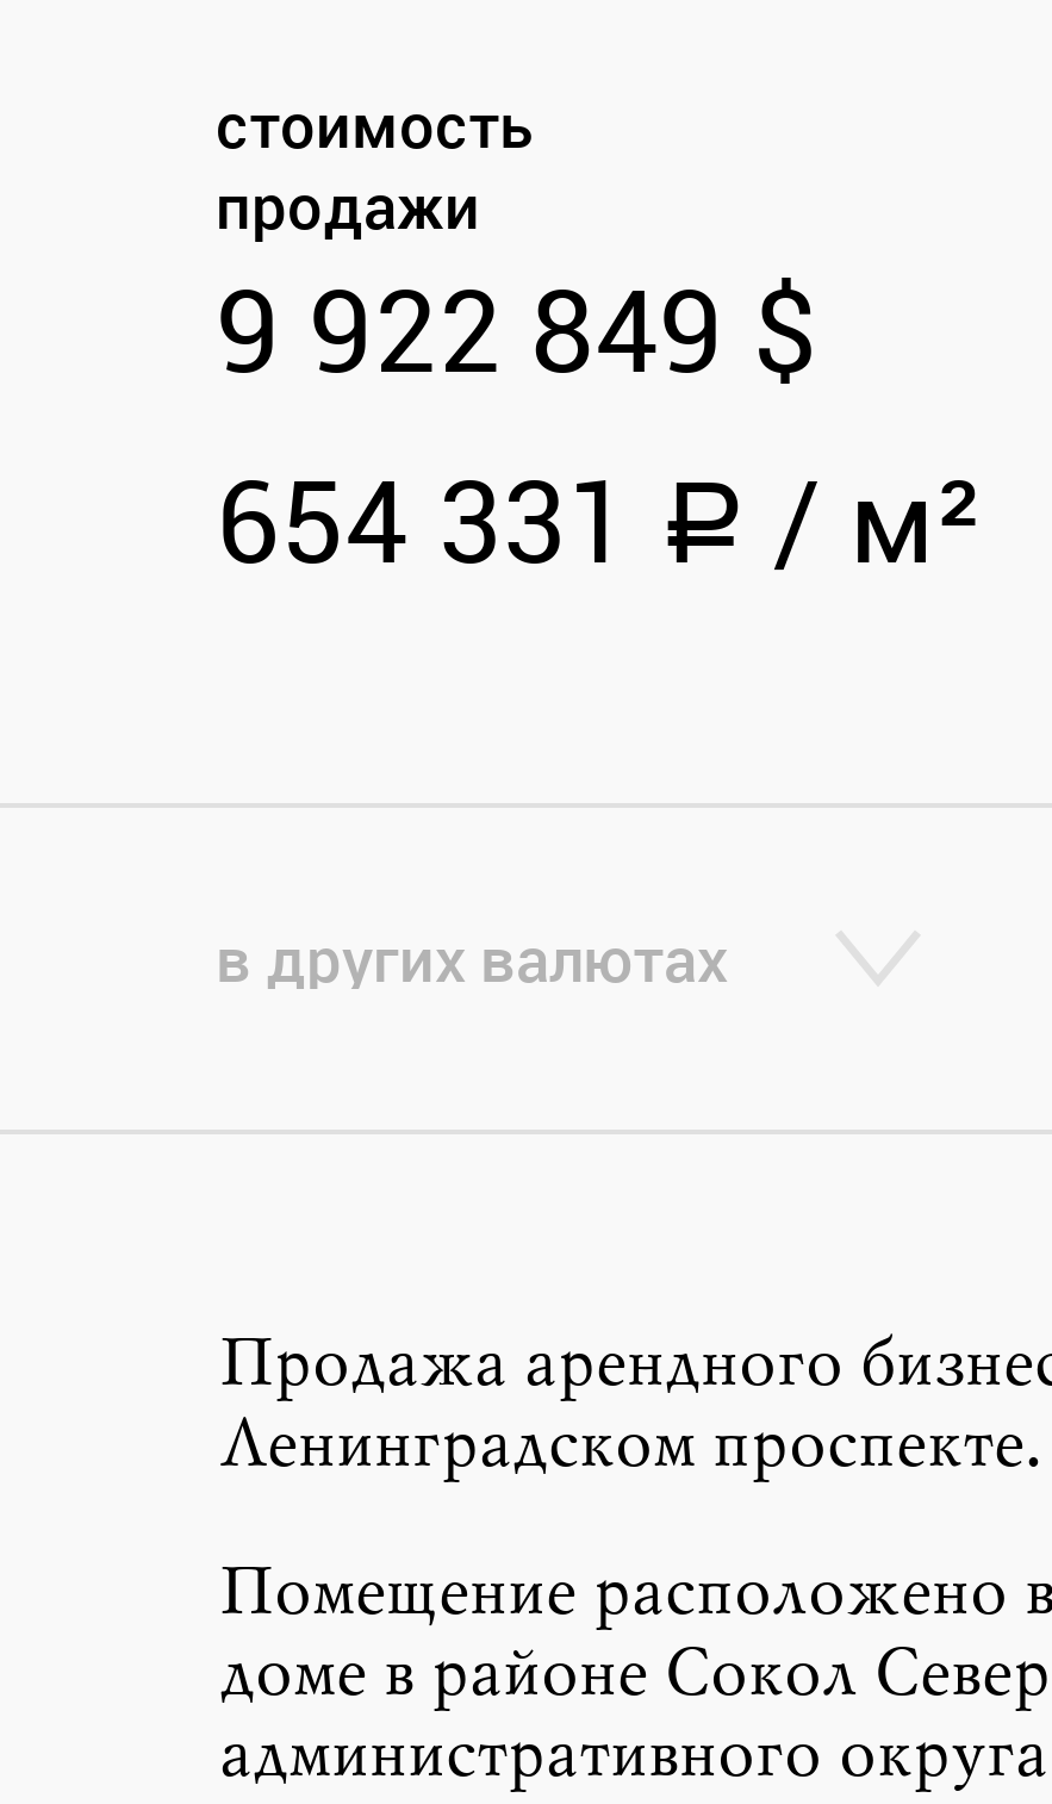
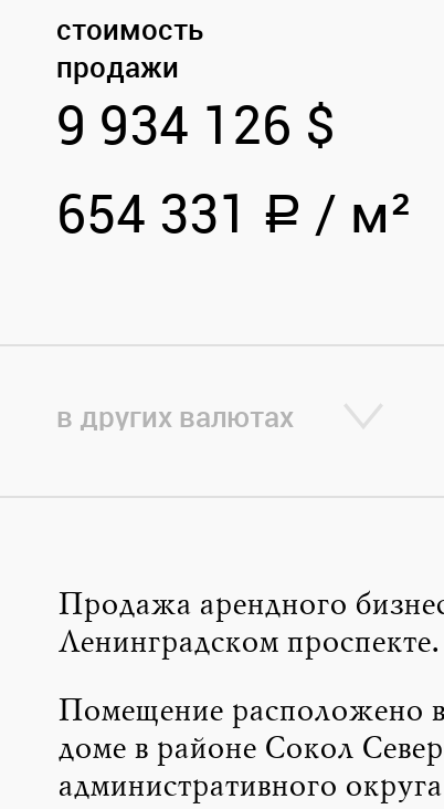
- 9 922 849 $
+ 9 934 126 $
